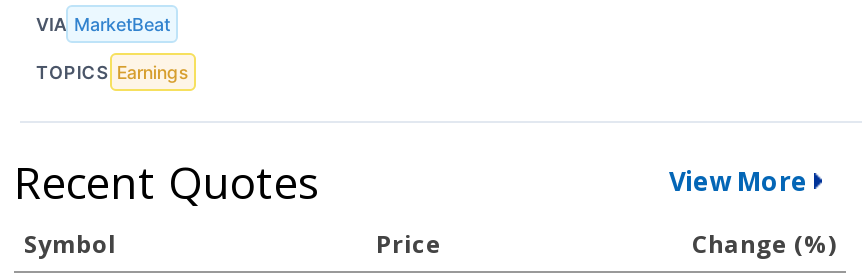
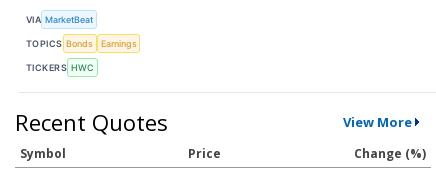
- TOPICS Earnings
+ TOPICS Bonds
+ Earnings
+ TICKERS HWC
